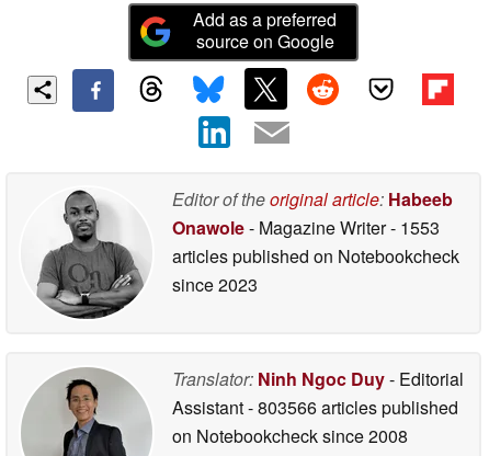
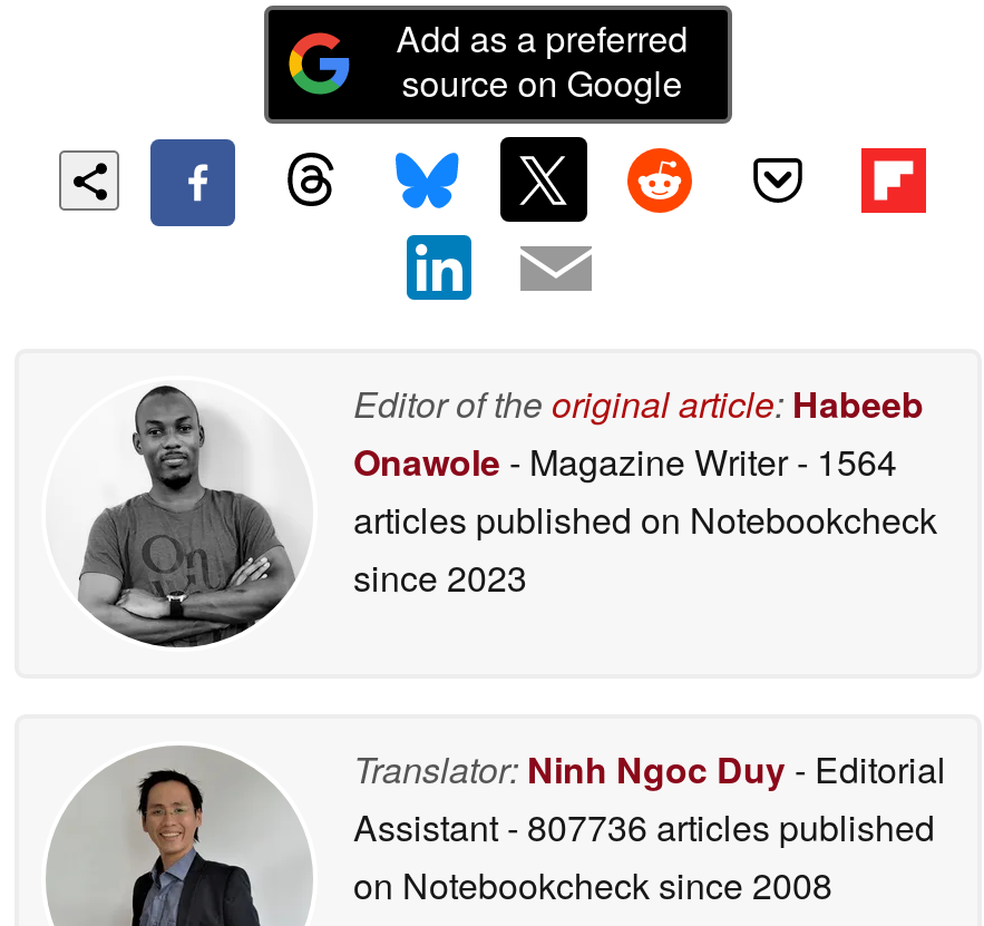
- Onawole - Magazine Writer - 1553
+ Onawole - Magazine Writer - 1564

- Assistant - 803566 articles published
+ Assistant - 807736 articles published
